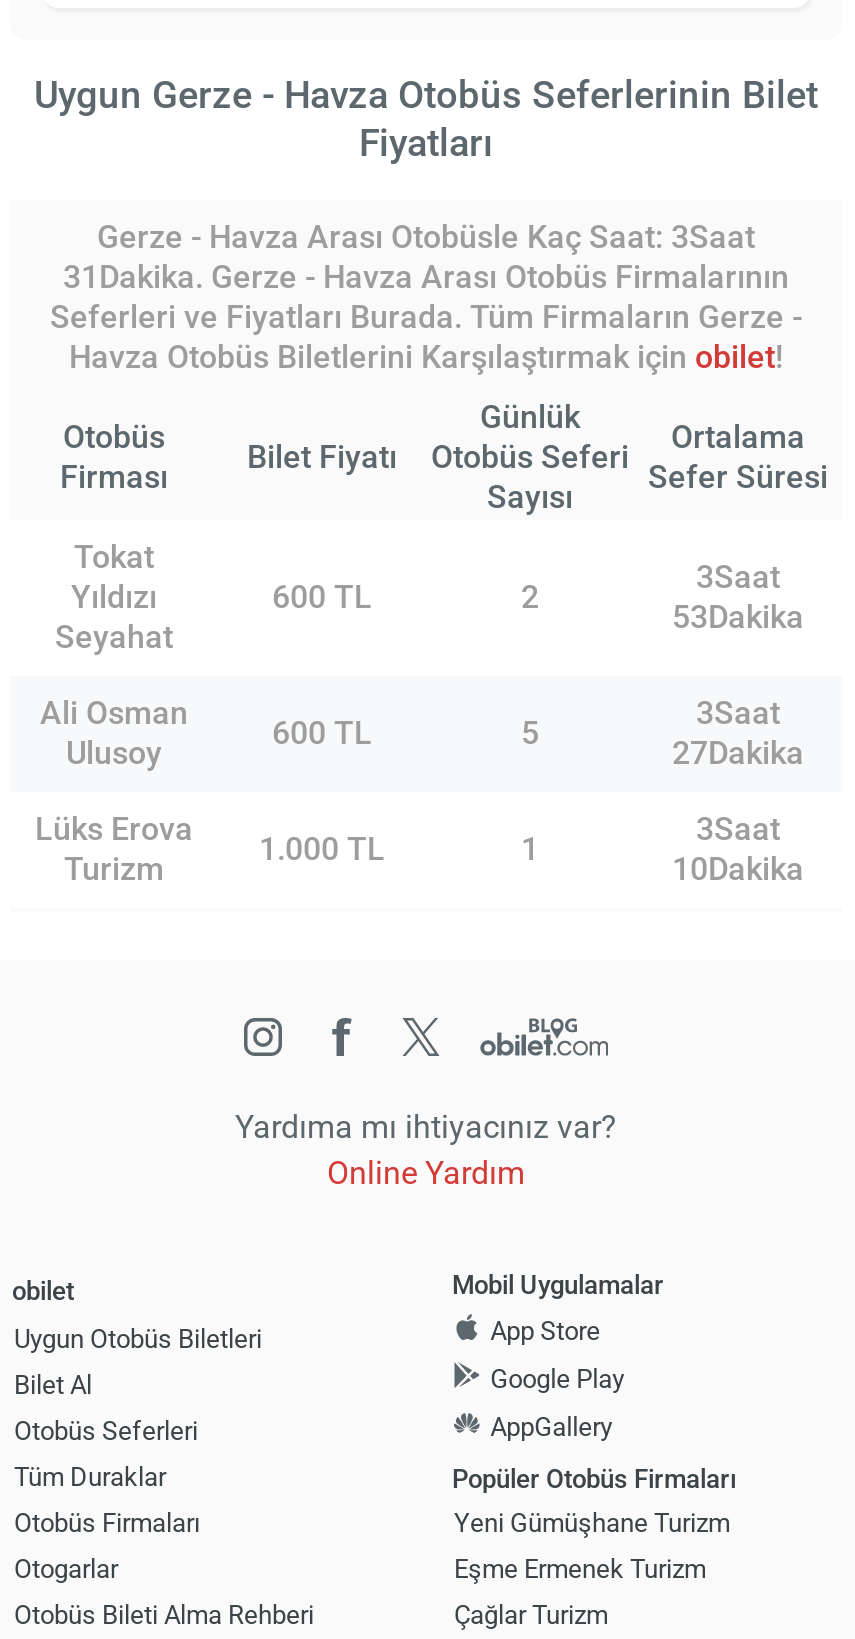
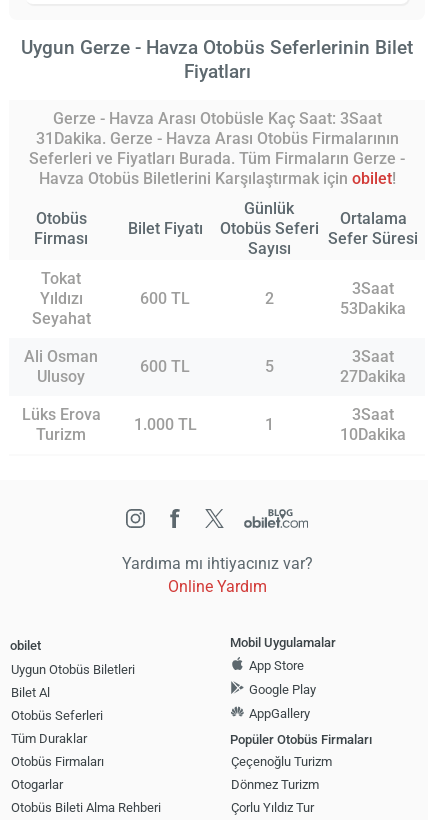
- Yeni Gümüşhane Turizm
+ Çeçenoğlu Turizm

- Eşme Ermenek Turizm
+ Dönmez Turizm

- Çağlar Turizm
+ Çorlu Yıldız Tur
